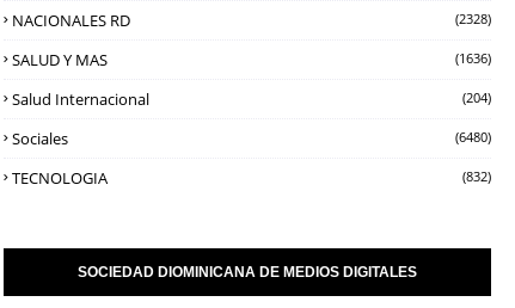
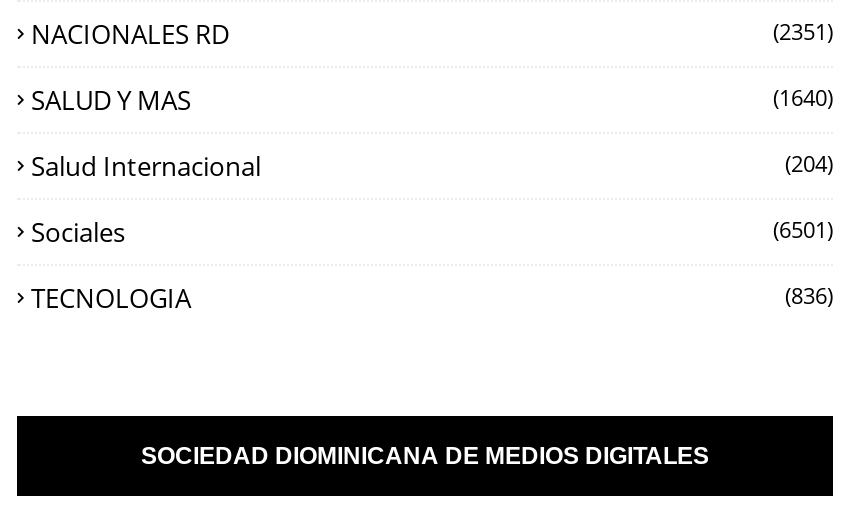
- (2328)
+ (2351)

- (1636)
+ (1640)

- (6480)
+ (6501)

- (832)
+ (836)
